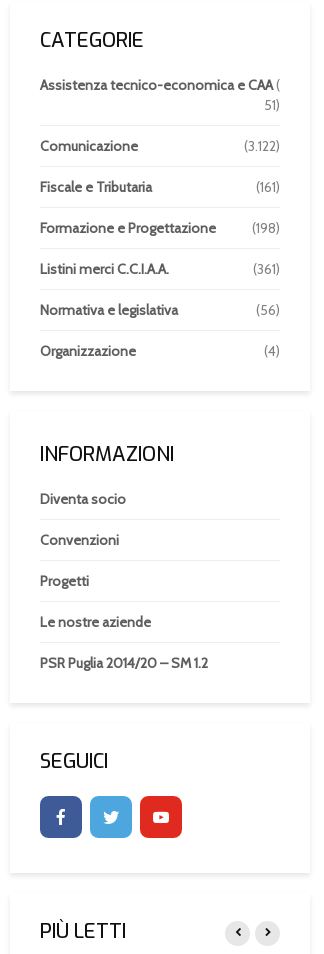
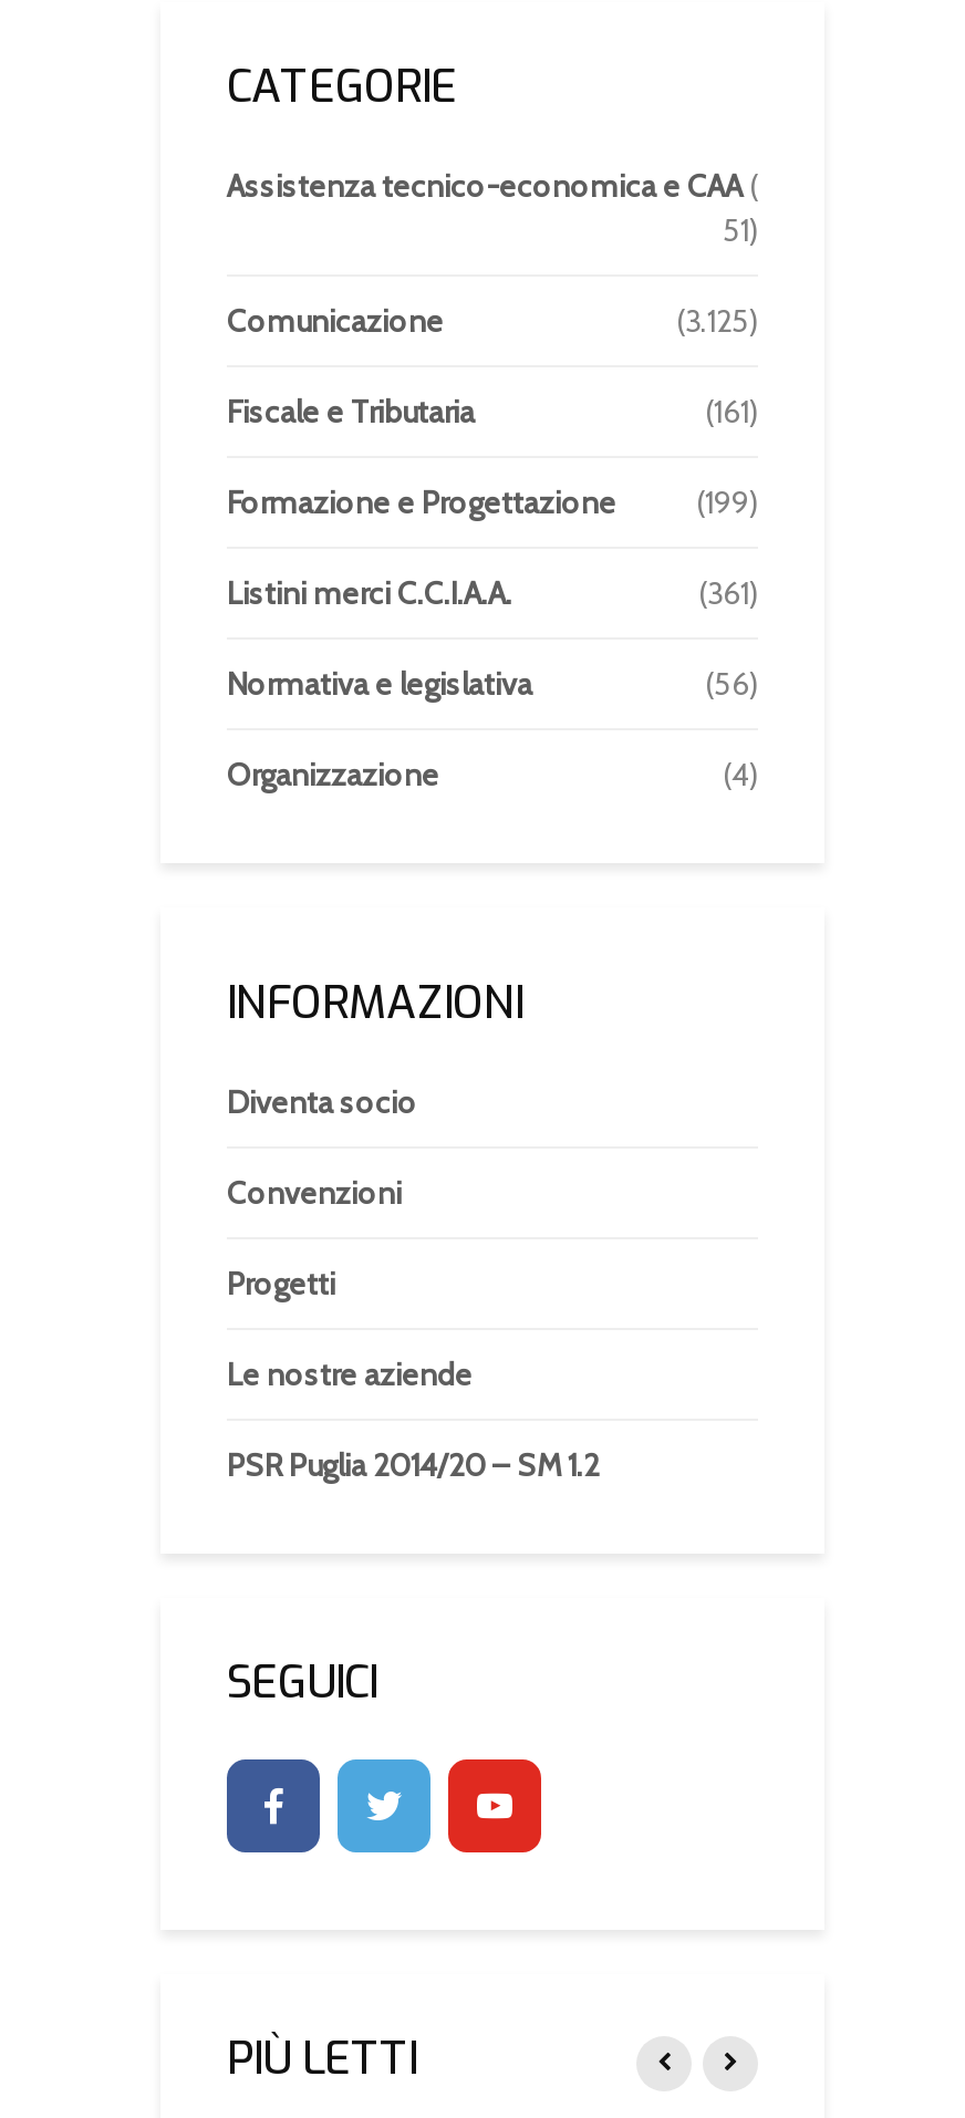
- (3.122)
+ (3.125)

- Formazione e Progettazione (198)
+ Formazione e Progettazione (199)
